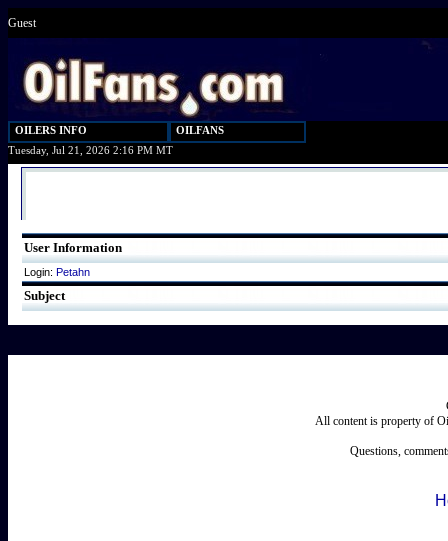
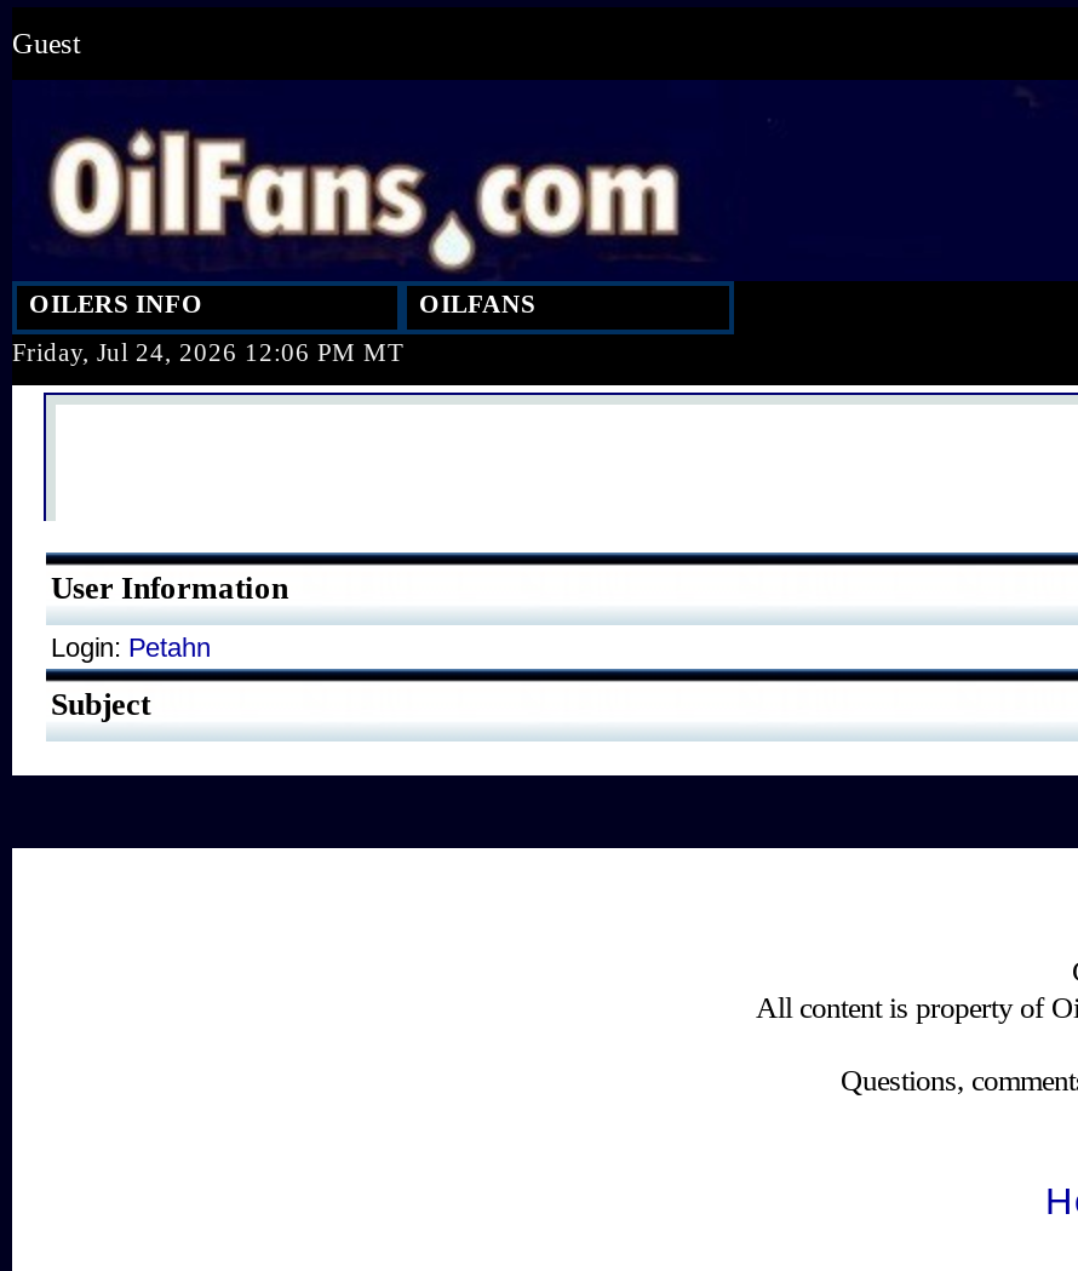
- Tuesday, Jul 21, 2026 2:16 PM MT
+ Friday, Jul 24, 2026 12:06 PM MT
